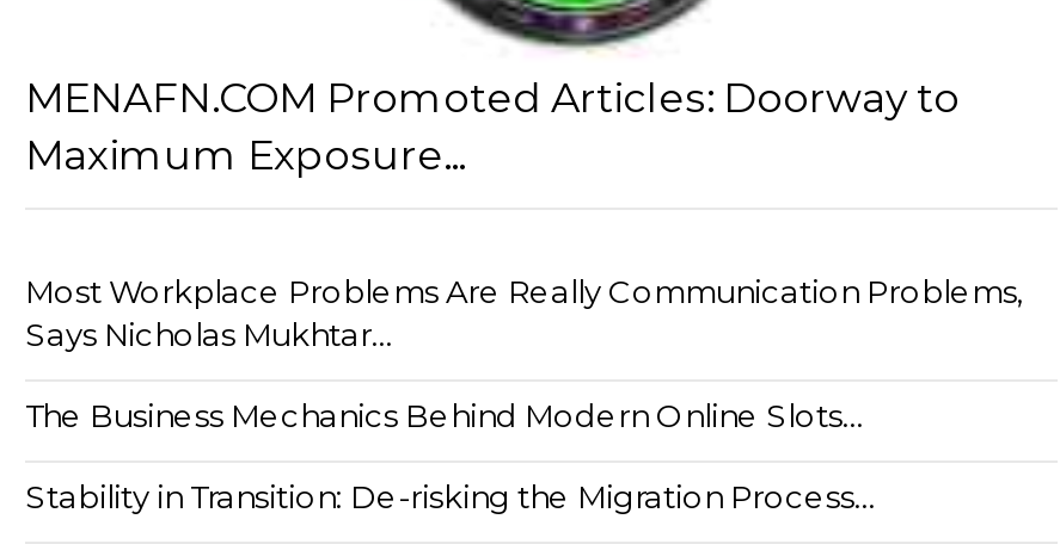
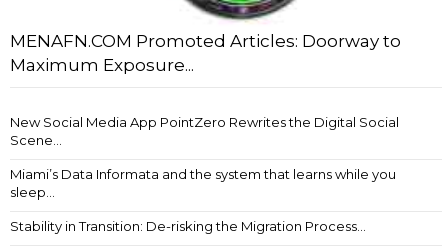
- Most Workplace Problems Are Really Communication Problems,
- Says Nicholas Mukhtar...
+ New Social Media App PointZero Rewrites the Digital Social
+ Scene...

- The Business Mechanics Behind Modern Online Slots...
+ Miami’s Data Informata and the system that learns while you
+ sleep...
